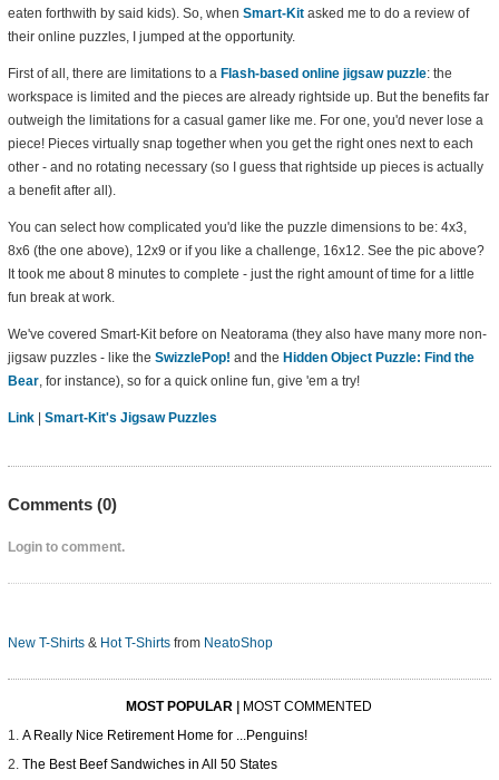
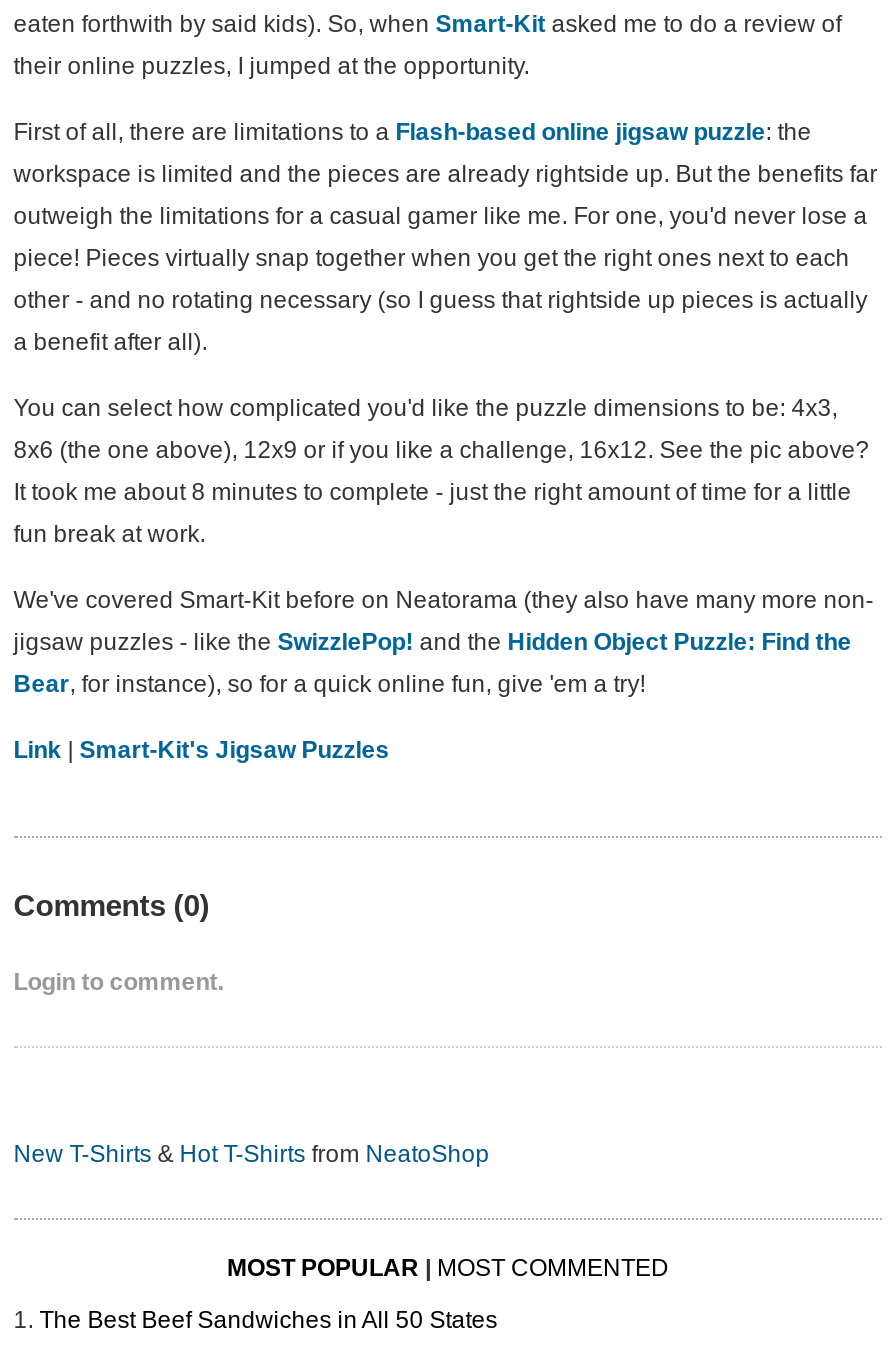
- A Really Nice Retirement Home for ...Penguins!
